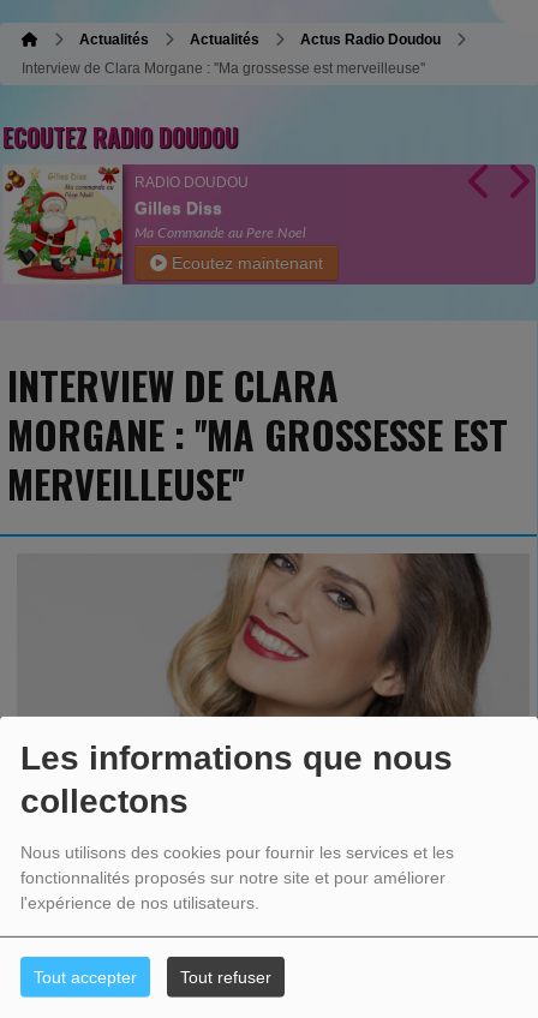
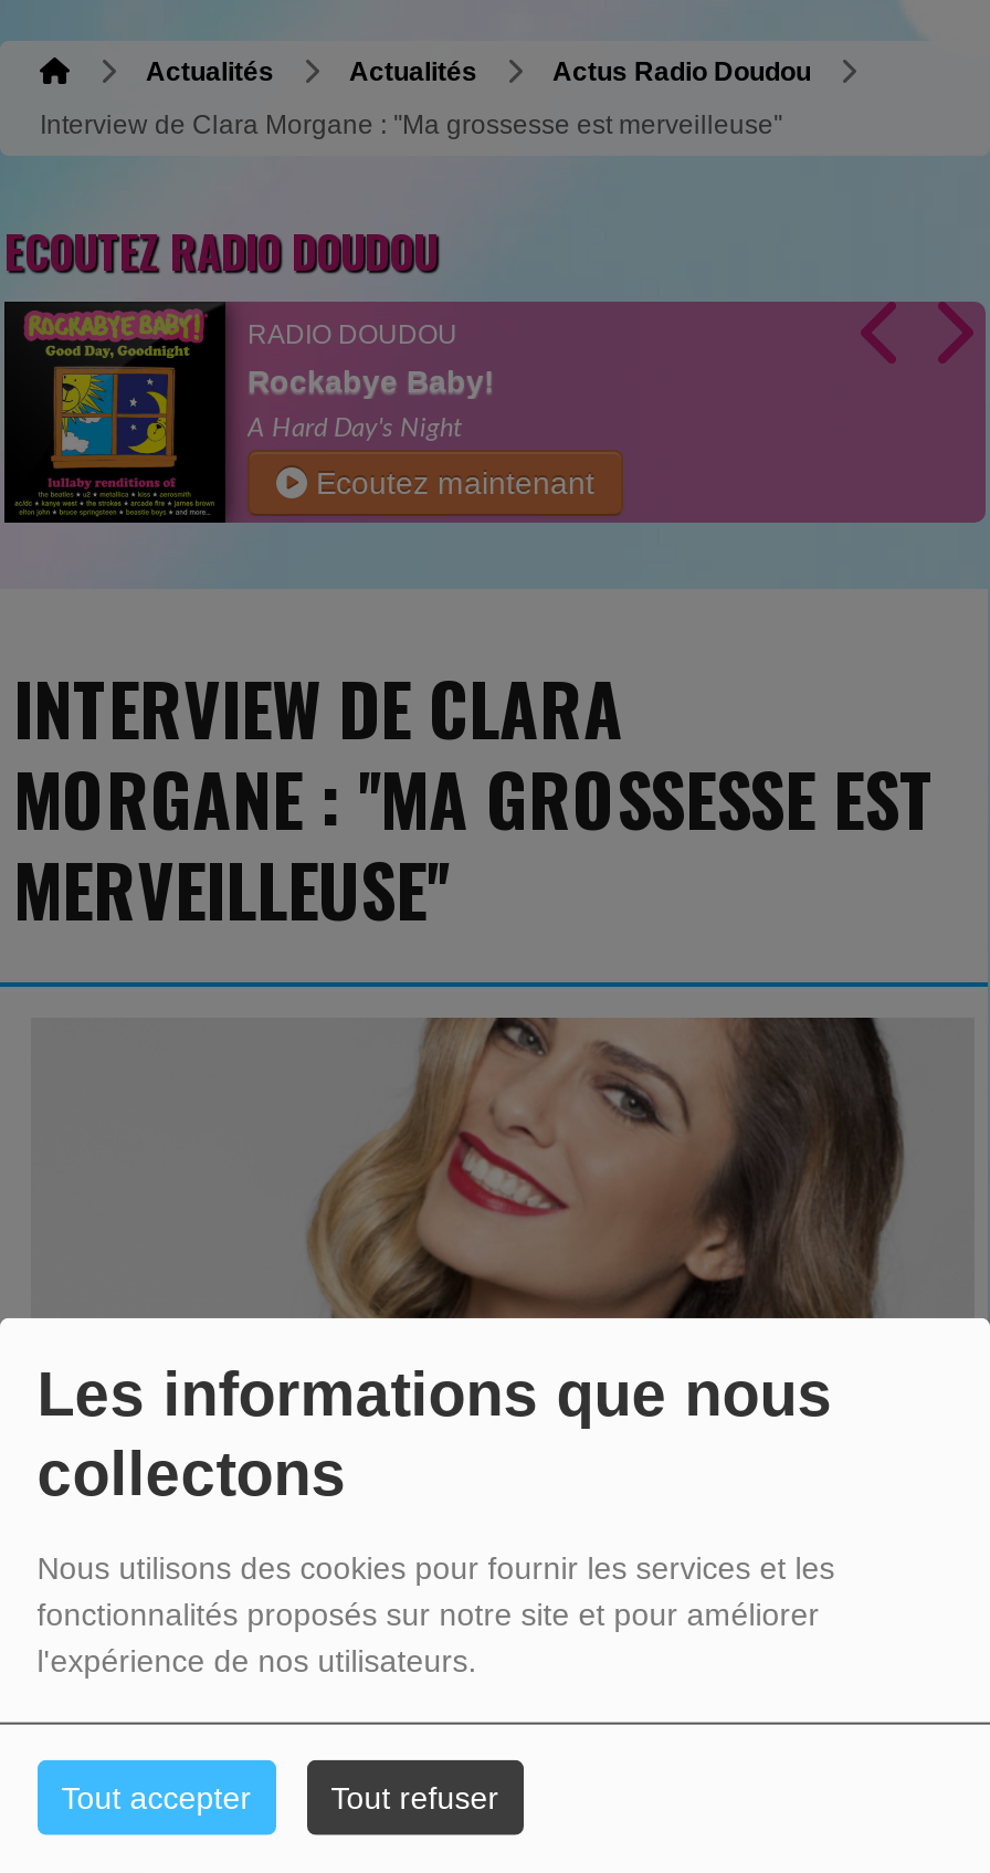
- [image]
- Gilles Diss
- Ma Commande au Pere Noel
+ [image]
+ Rockabye Baby!
+ A Hard Day's Night
